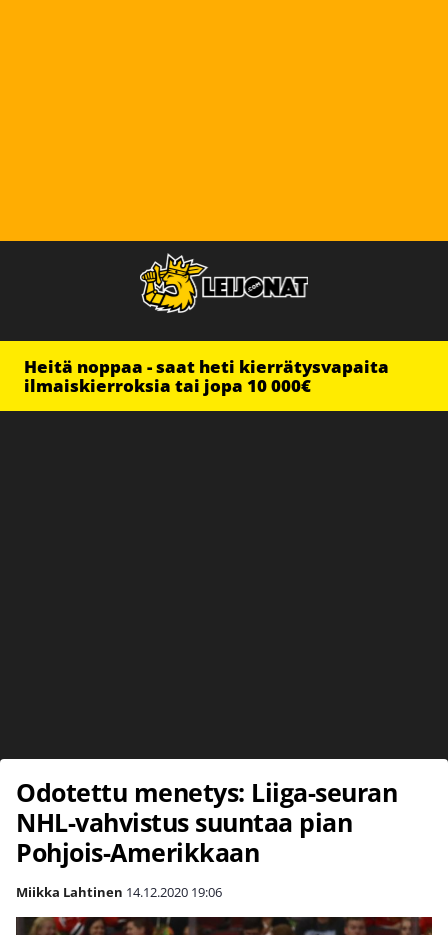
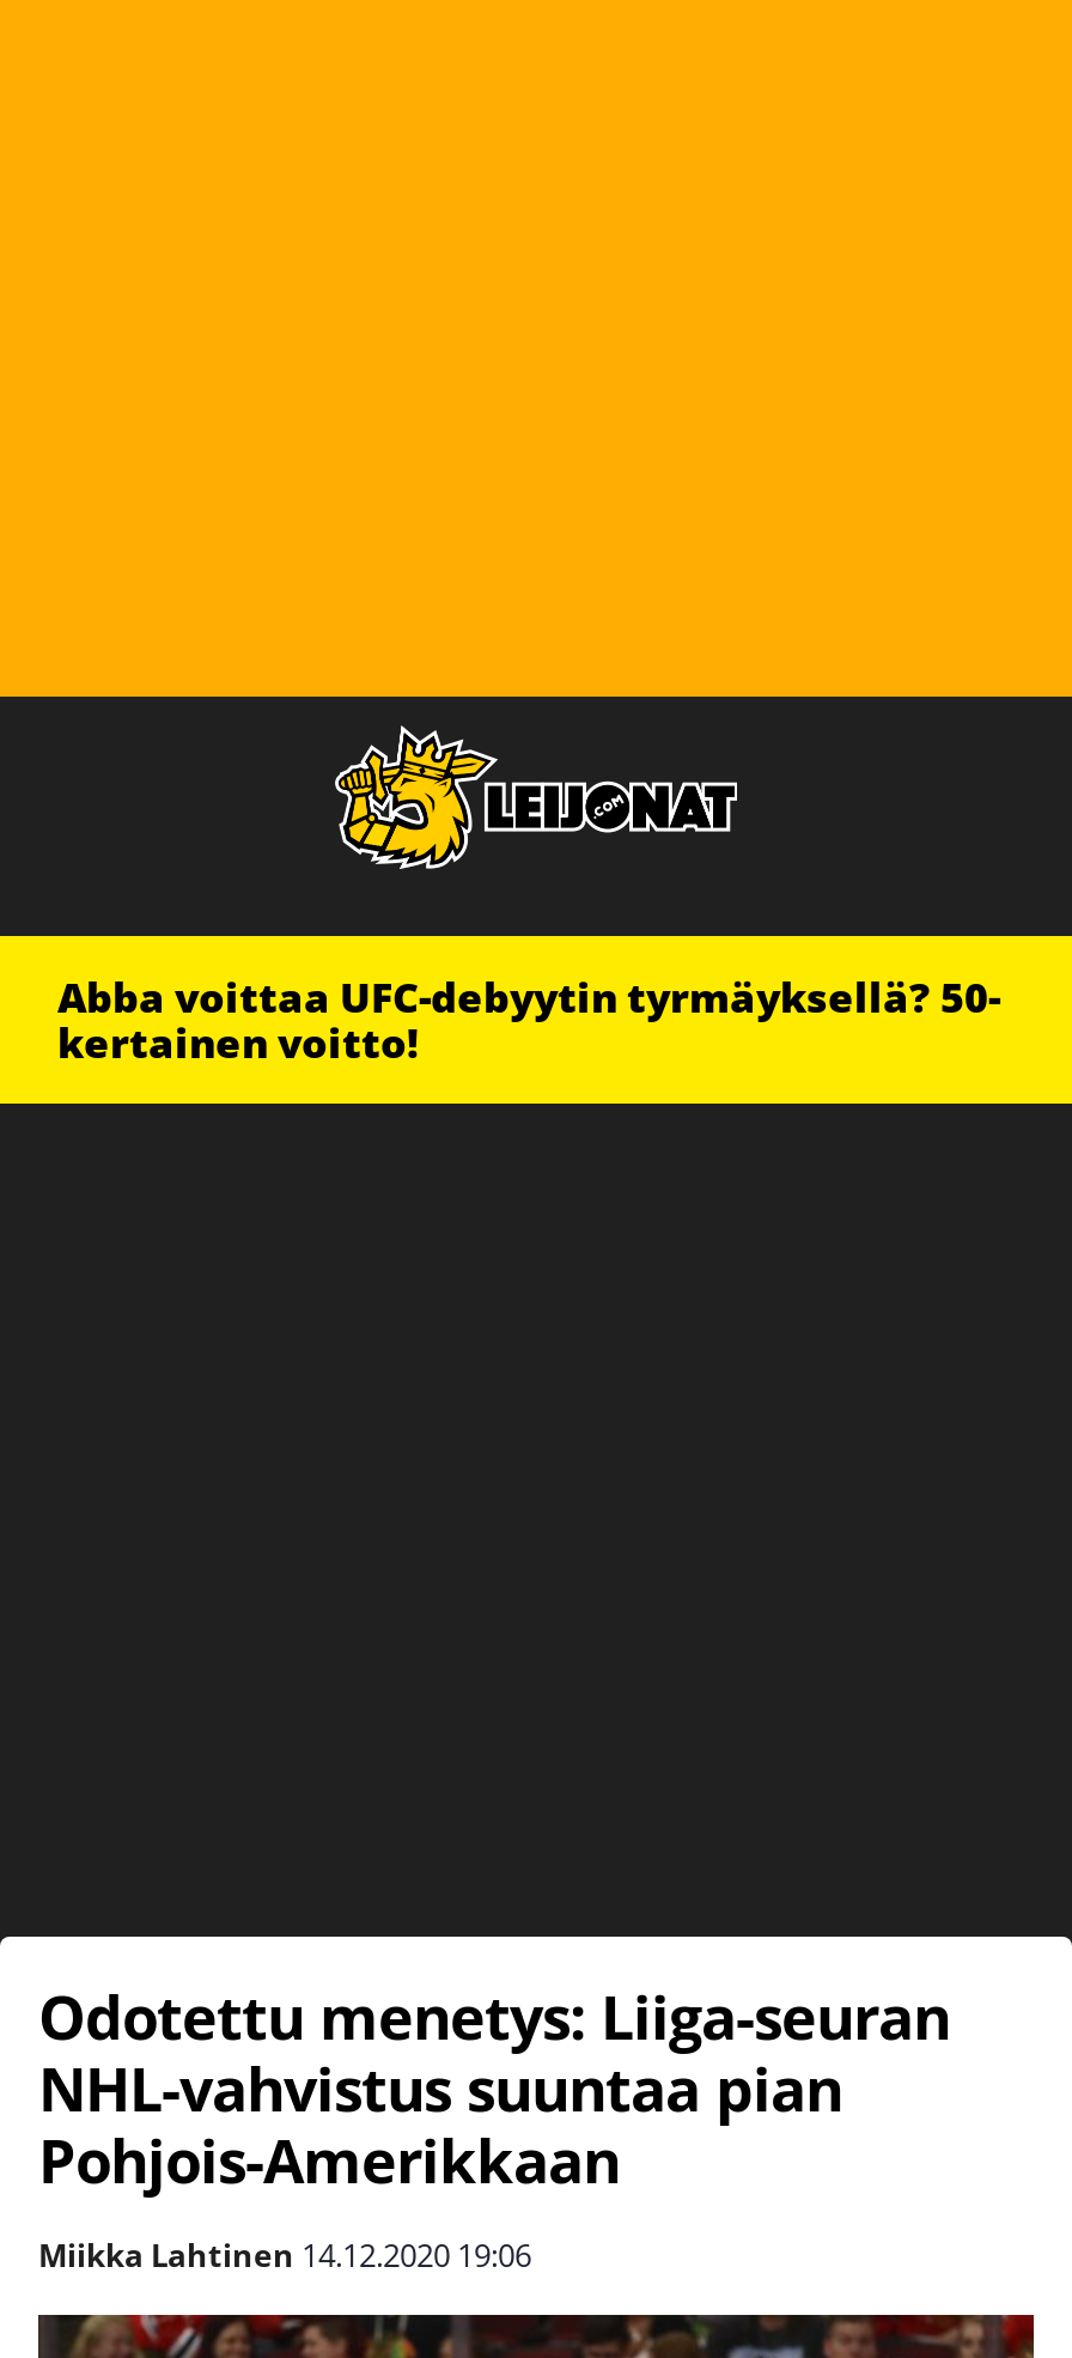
- Heitä noppaa - saat heti kierrätysvapaita
- ilmaiskierroksia tai jopa 10 000€
+ Abba voittaa UFC-debyytin tyrmäyksellä? 50-
+ kertainen voitto!
